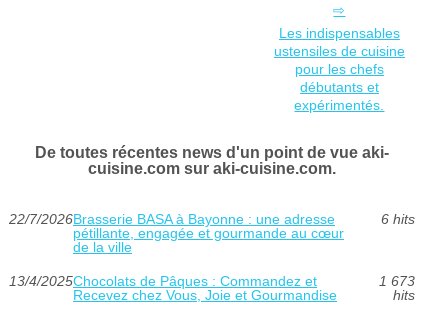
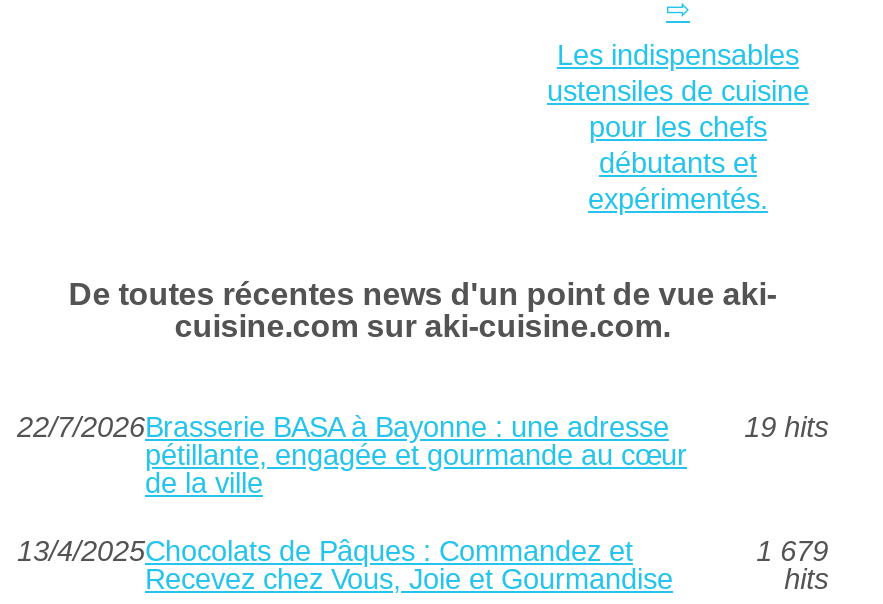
- 6 hits
+ 19 hits

- 1 673
+ 1 679
